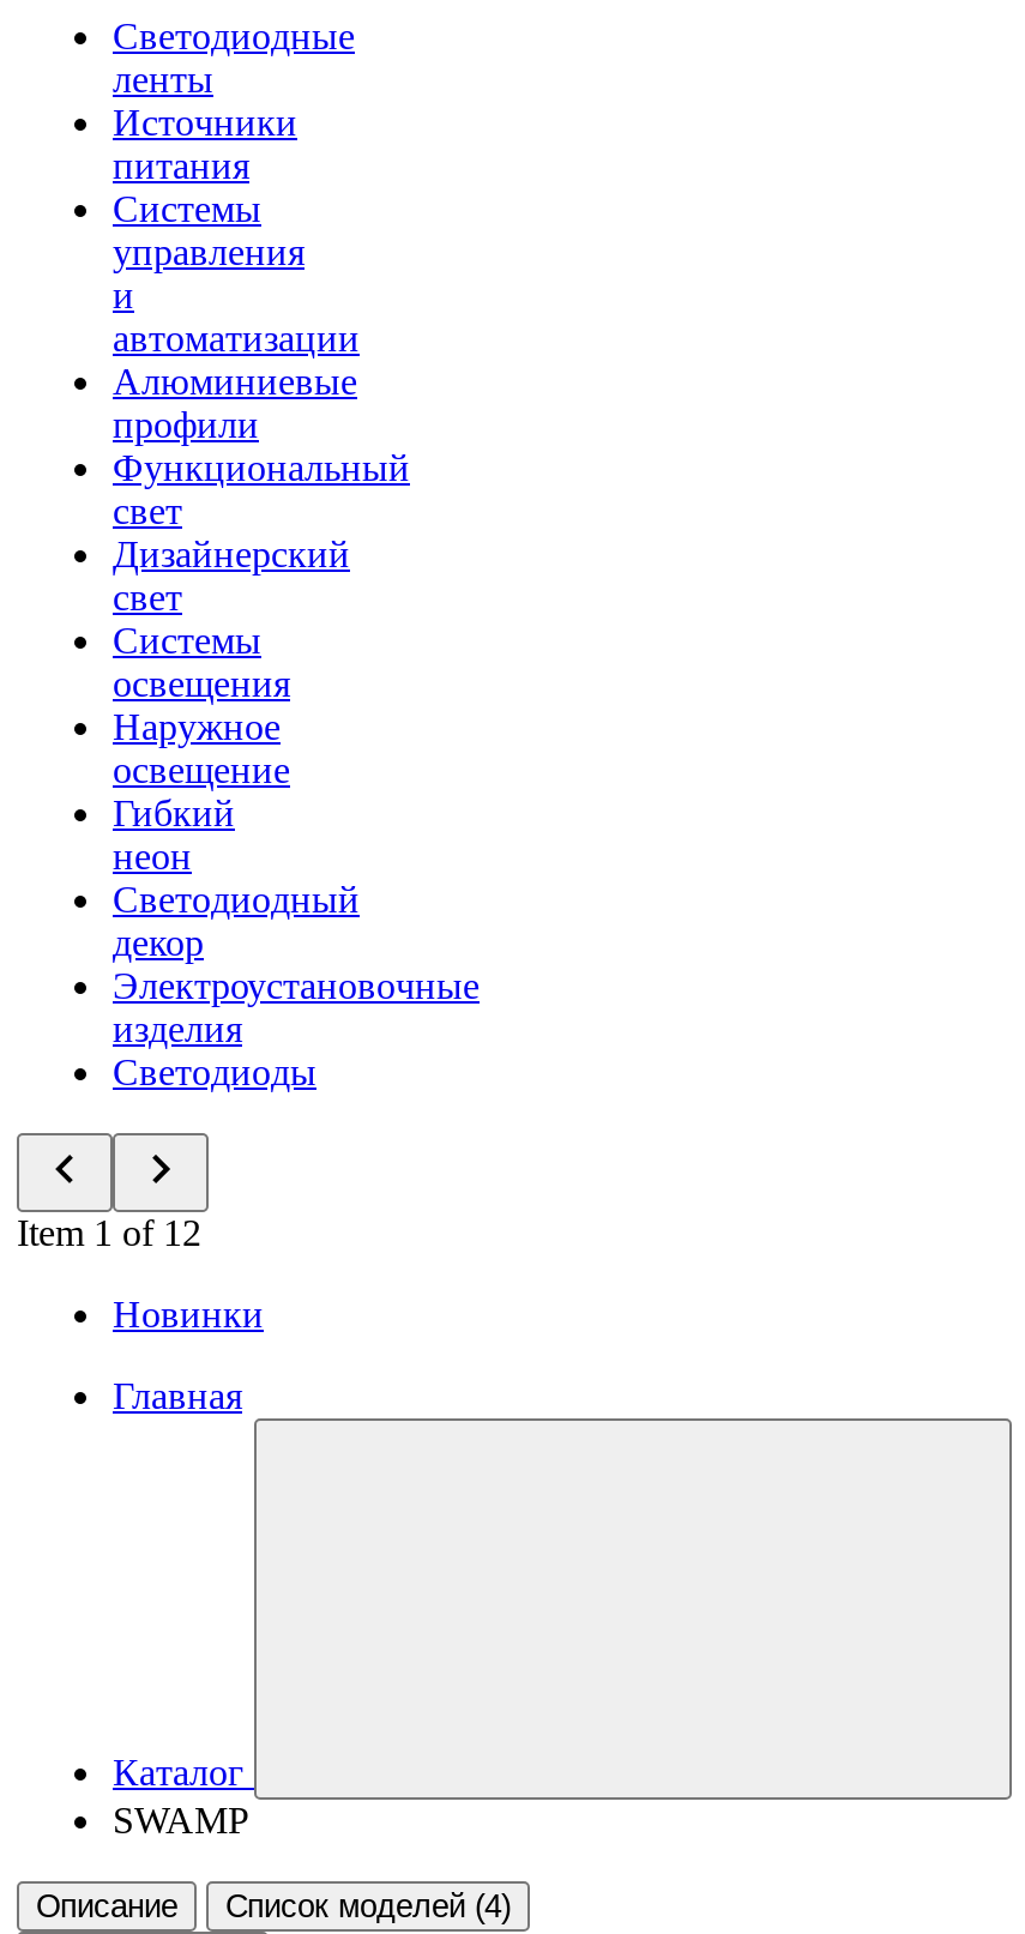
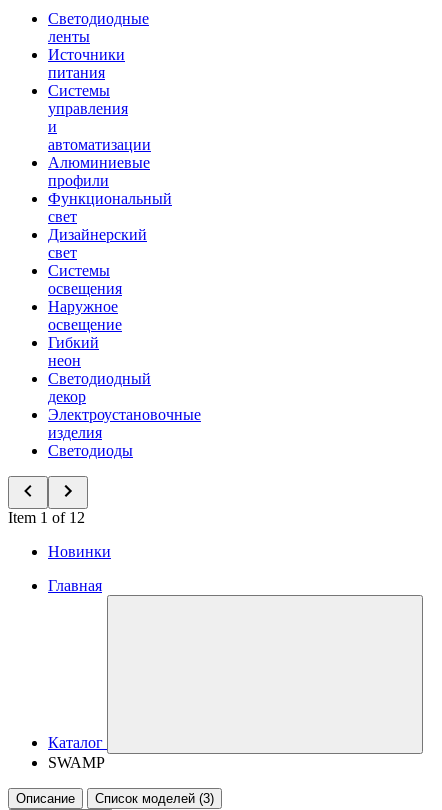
- Список моделей (4)
+ Список моделей (3)
